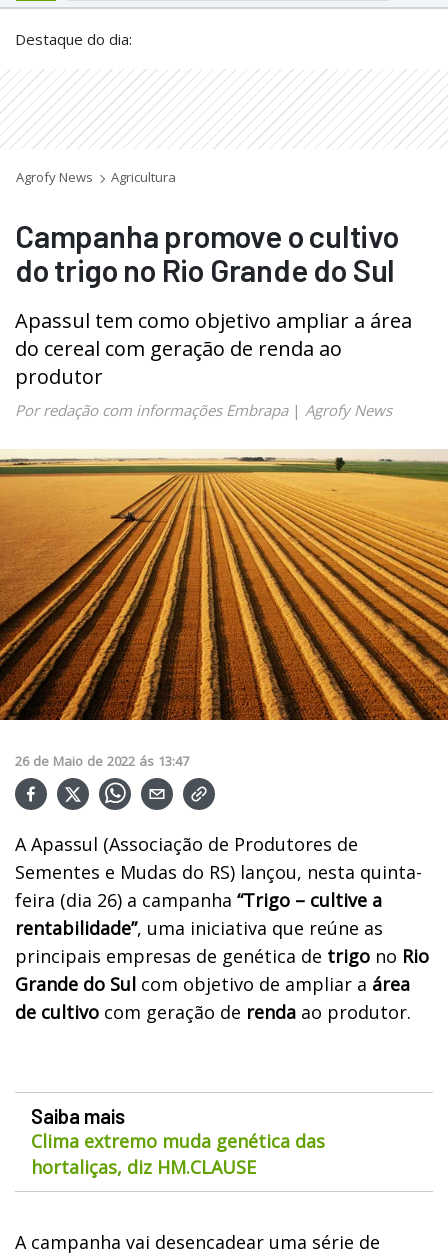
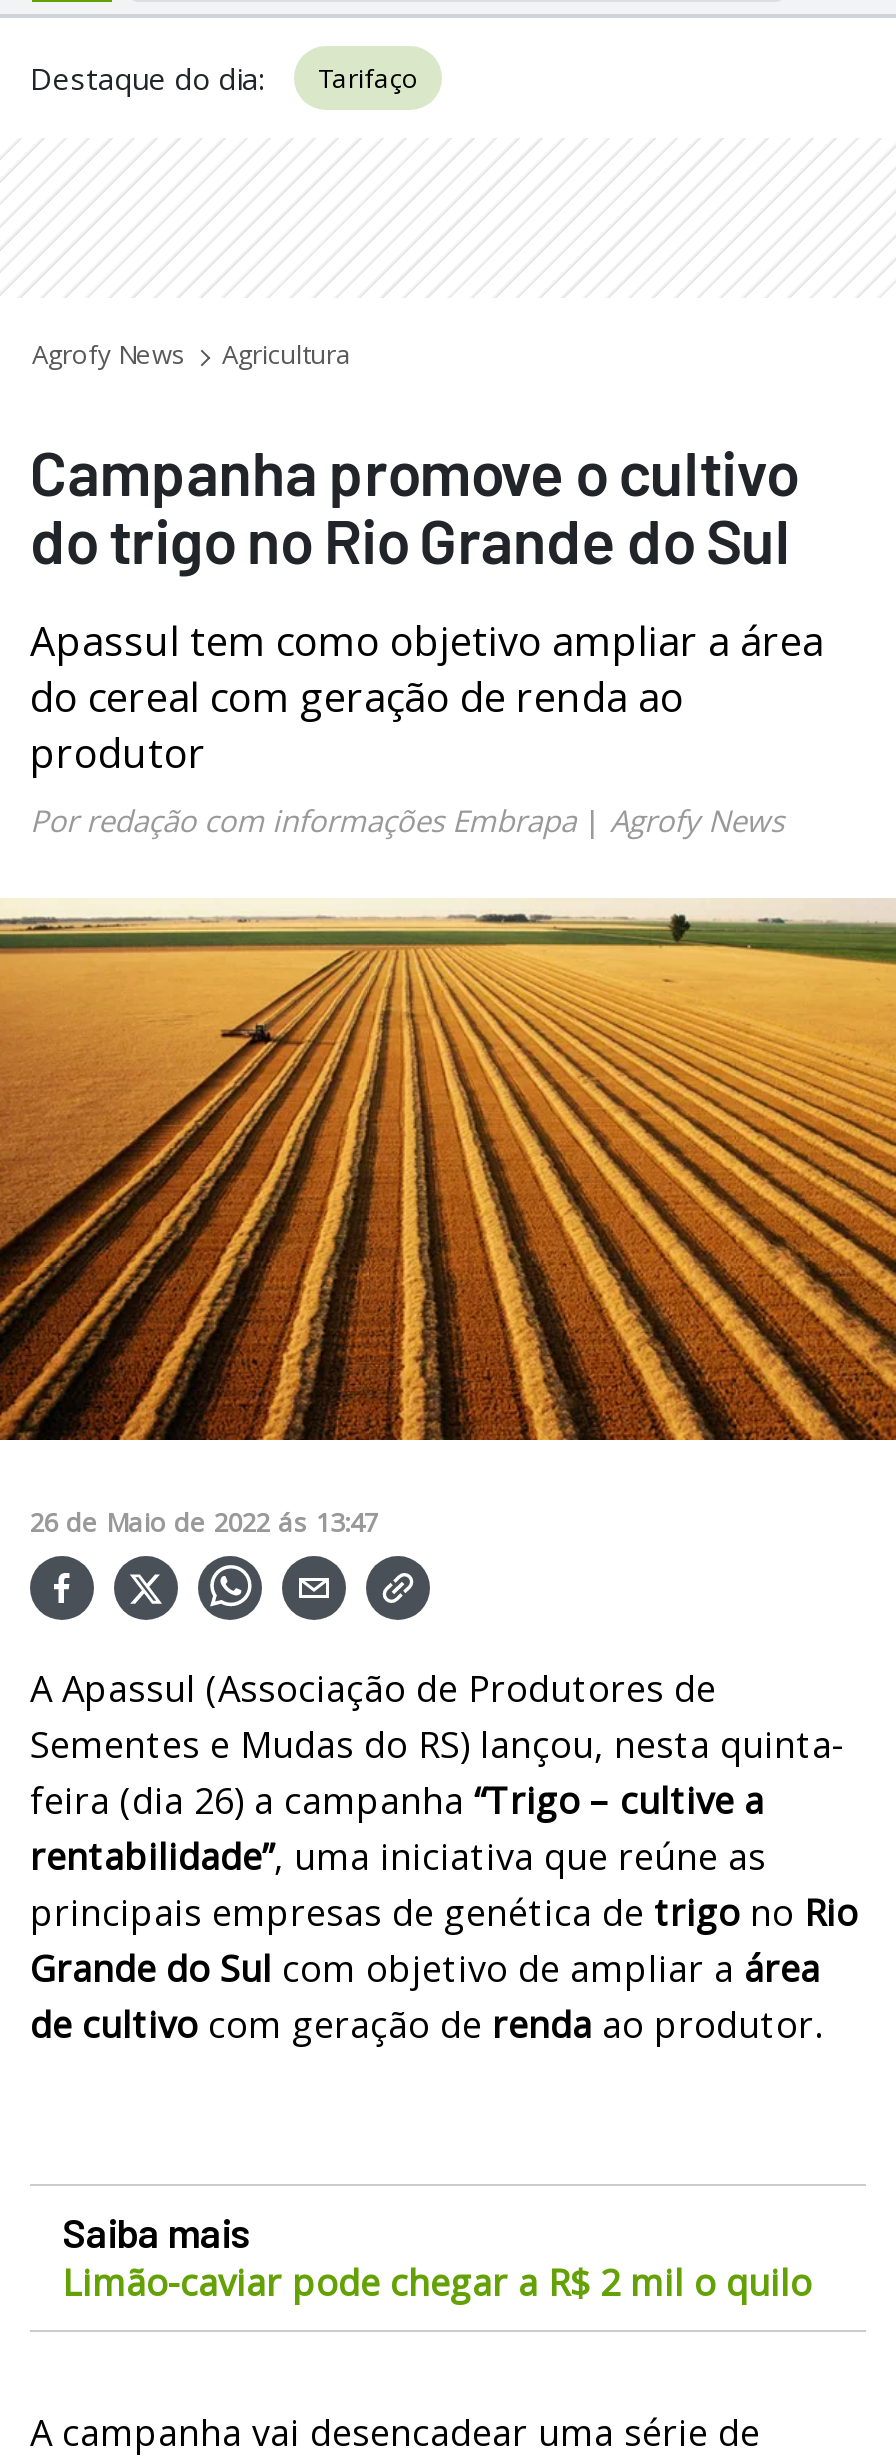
+ Tarifaço

- Clima extremo muda genética das
- hortaliças, diz HM.CLAUSE
+ Limão-caviar pode chegar a R$ 2 mil o quilo
